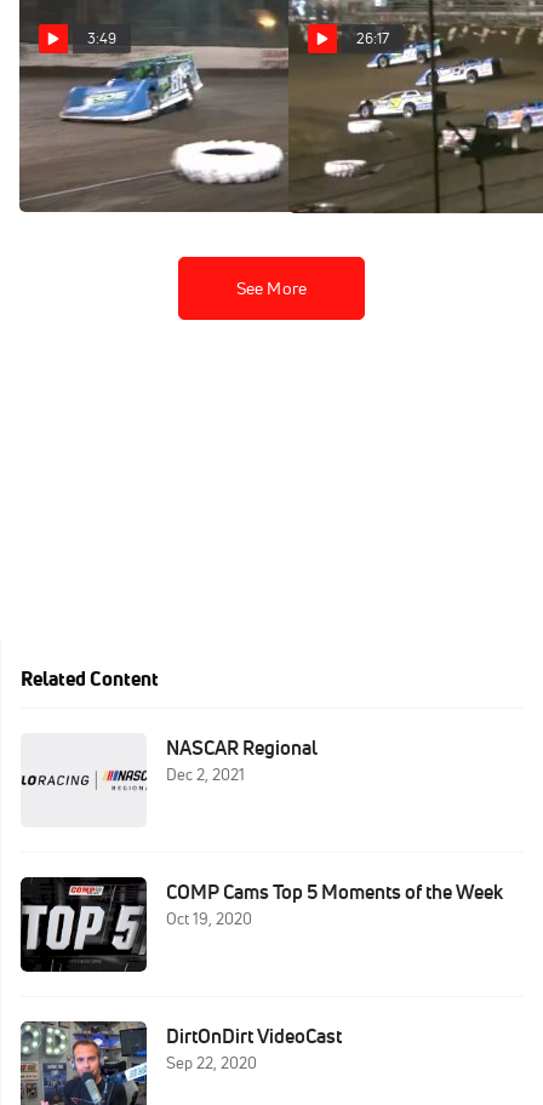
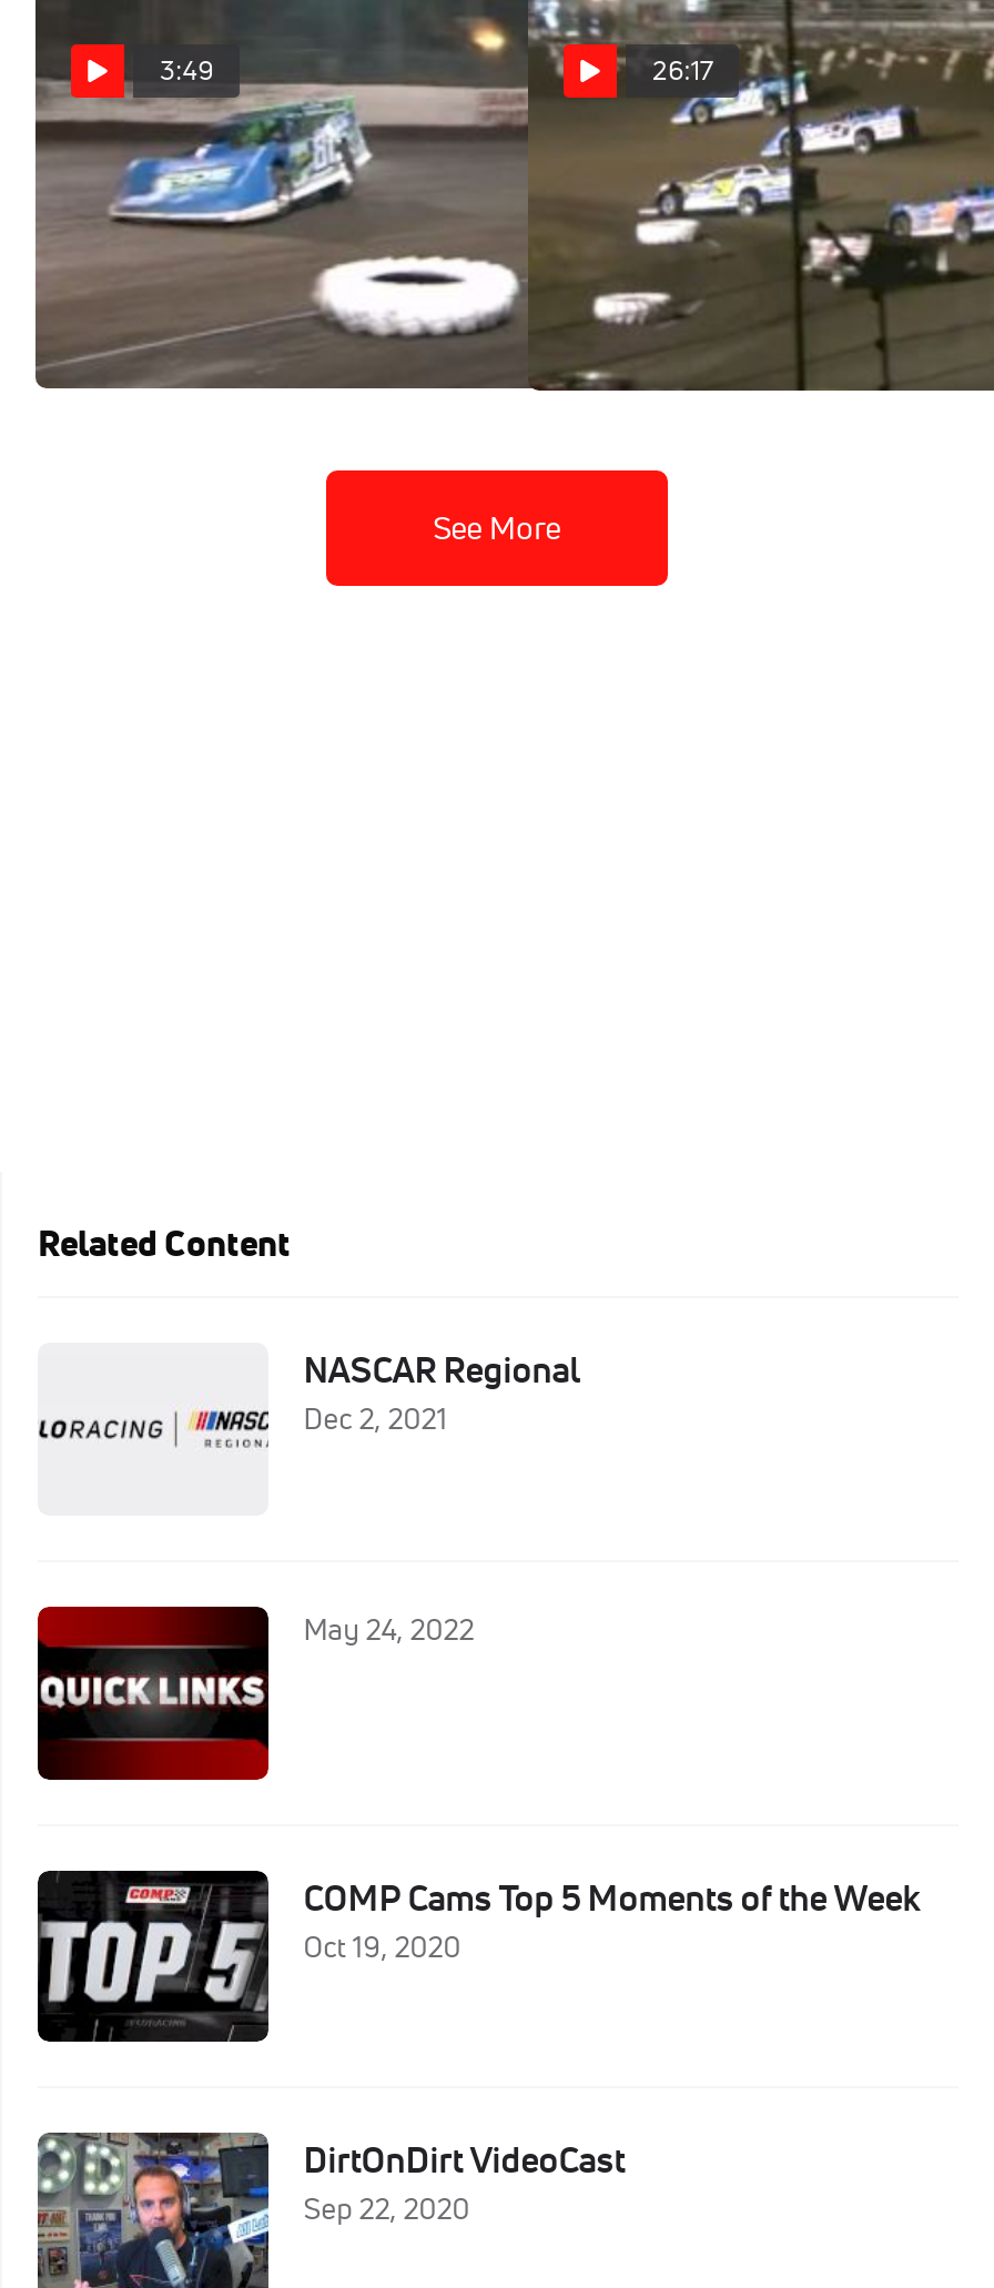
+ [image]
+ May 24, 2022
